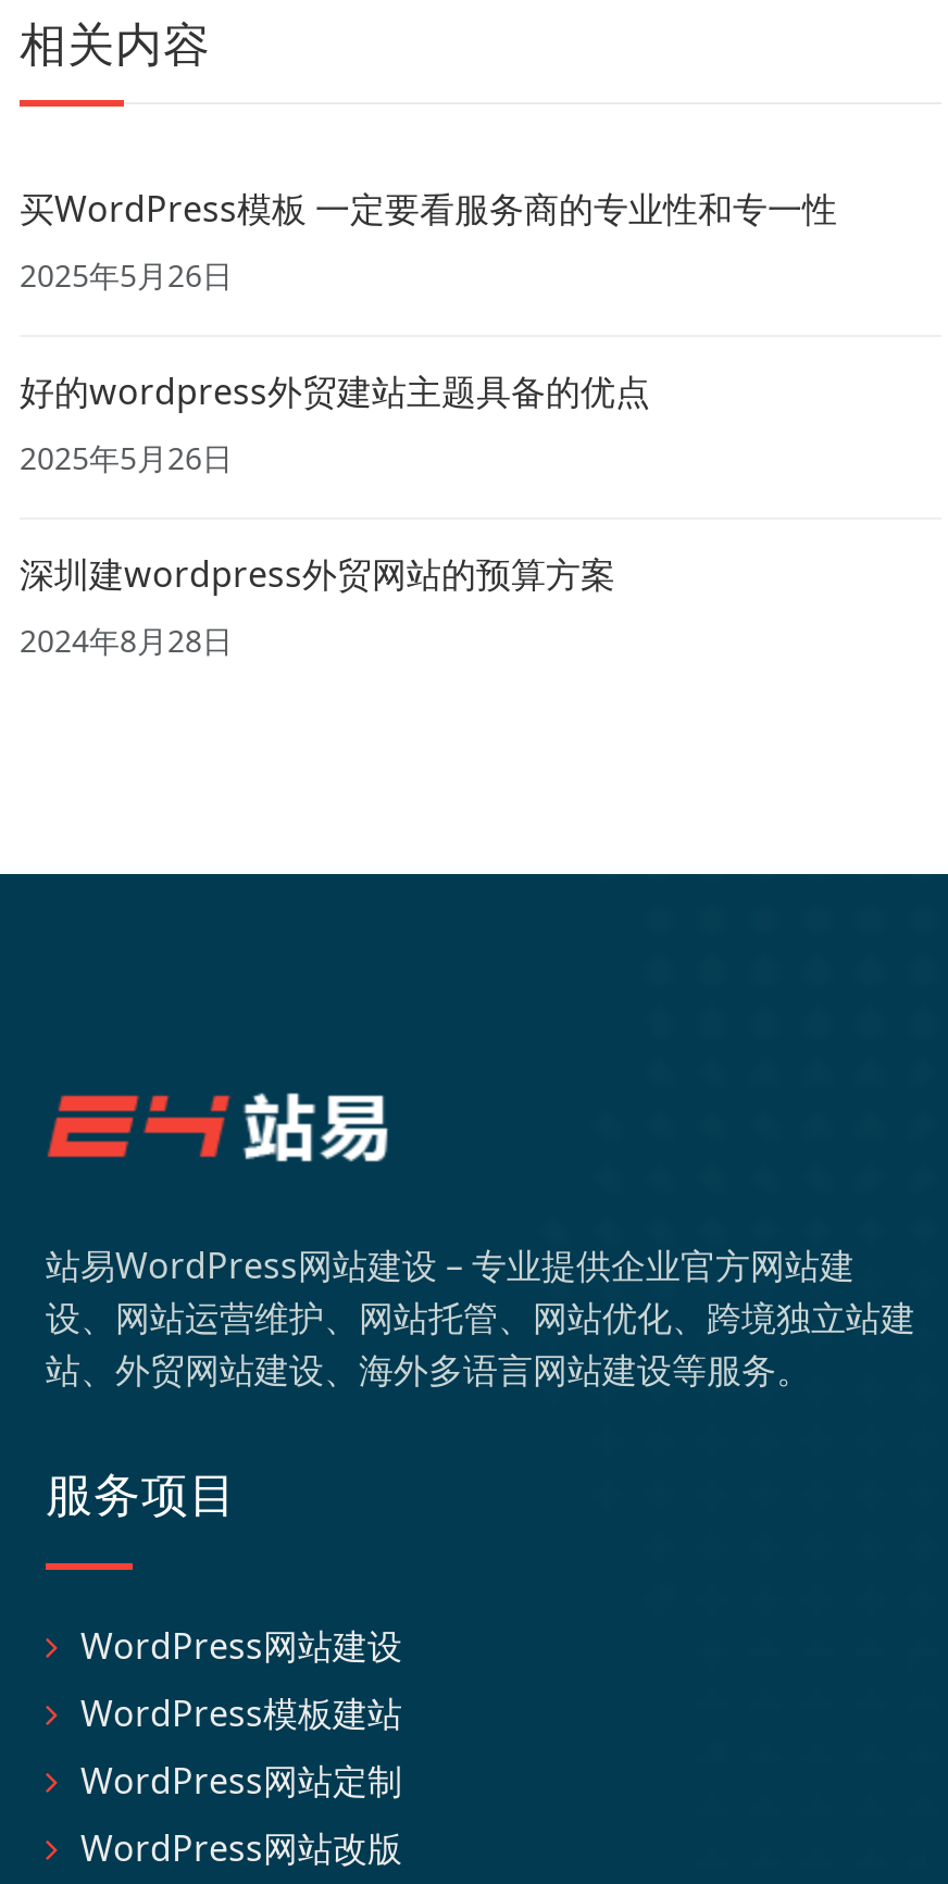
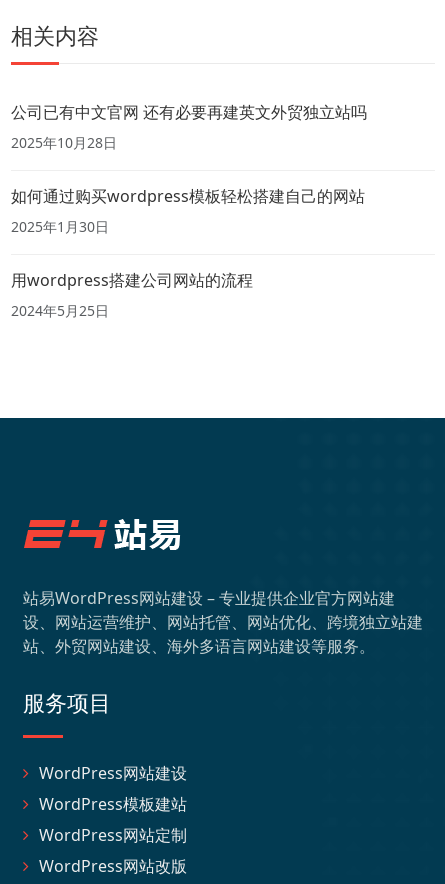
- 买WordPress模板 一定要看服务商的专业性和专一性
+ 公司已有中文官网 还有必要再建英文外贸独立站吗

- 2025年5月26日
+ 2025年10月28日

- 好的wordpress外贸建站主题具备的优点
+ 如何通过购买wordpress模板轻松搭建自己的网站

- 2025年5月26日
+ 2025年1月30日

- 深圳建wordpress外贸网站的预算方案
+ 用wordpress搭建公司网站的流程

- 2024年8月28日
+ 2024年5月25日
